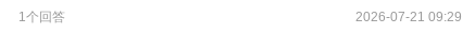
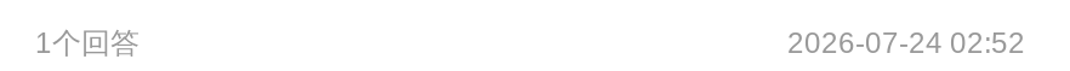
- 2026-07-21 09:29
+ 2026-07-24 02:52
